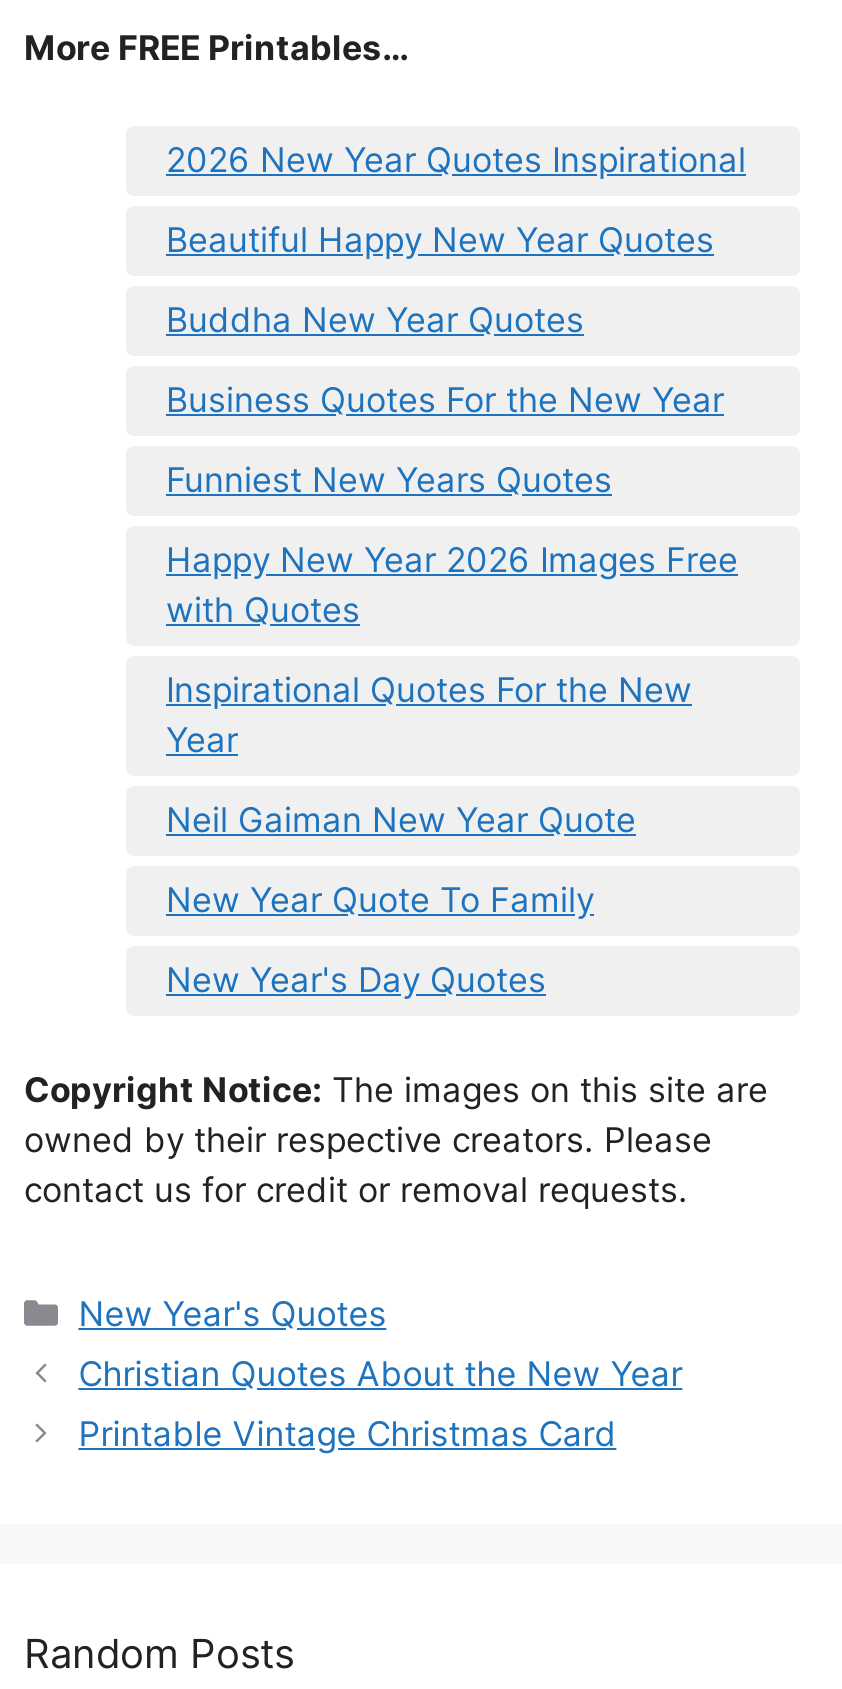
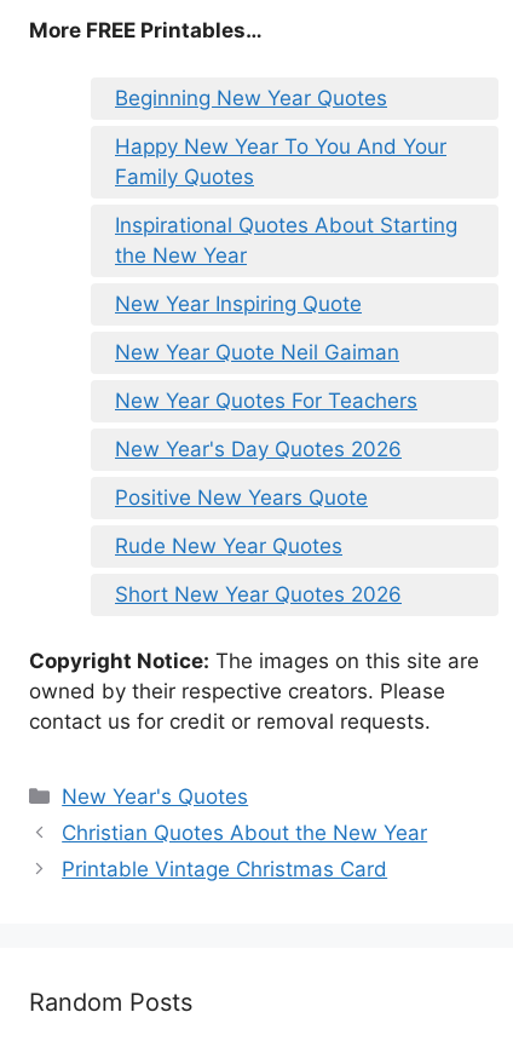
- 2026 New Year Quotes Inspirational
+ Beginning New Year Quotes

- Beautiful Happy New Year Quotes
+ Happy New Year To You And Your
+ Family Quotes

- Buddha New Year Quotes
+ Inspirational Quotes About Starting
+ the New Year

- Business Quotes For the New Year
+ New Year Inspiring Quote

- Funniest New Years Quotes
+ New Year Quote Neil Gaiman

- Happy New Year 2026 Images Free
- with Quotes
+ New Year Quotes For Teachers

- Inspirational Quotes For the New
- Year
+ New Year's Day Quotes 2026

- Neil Gaiman New Year Quote
+ Positive New Years Quote

- New Year Quote To Family
+ Rude New Year Quotes

- New Year's Day Quotes
+ Short New Year Quotes 2026
